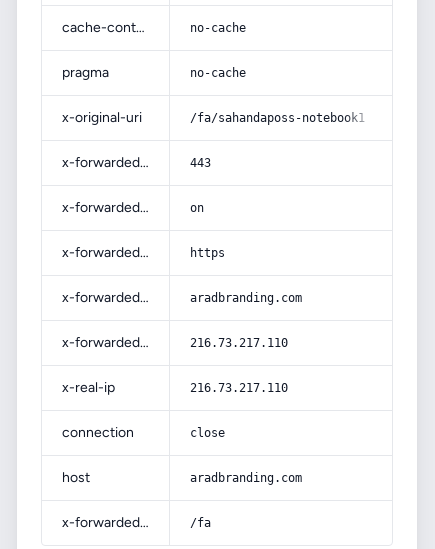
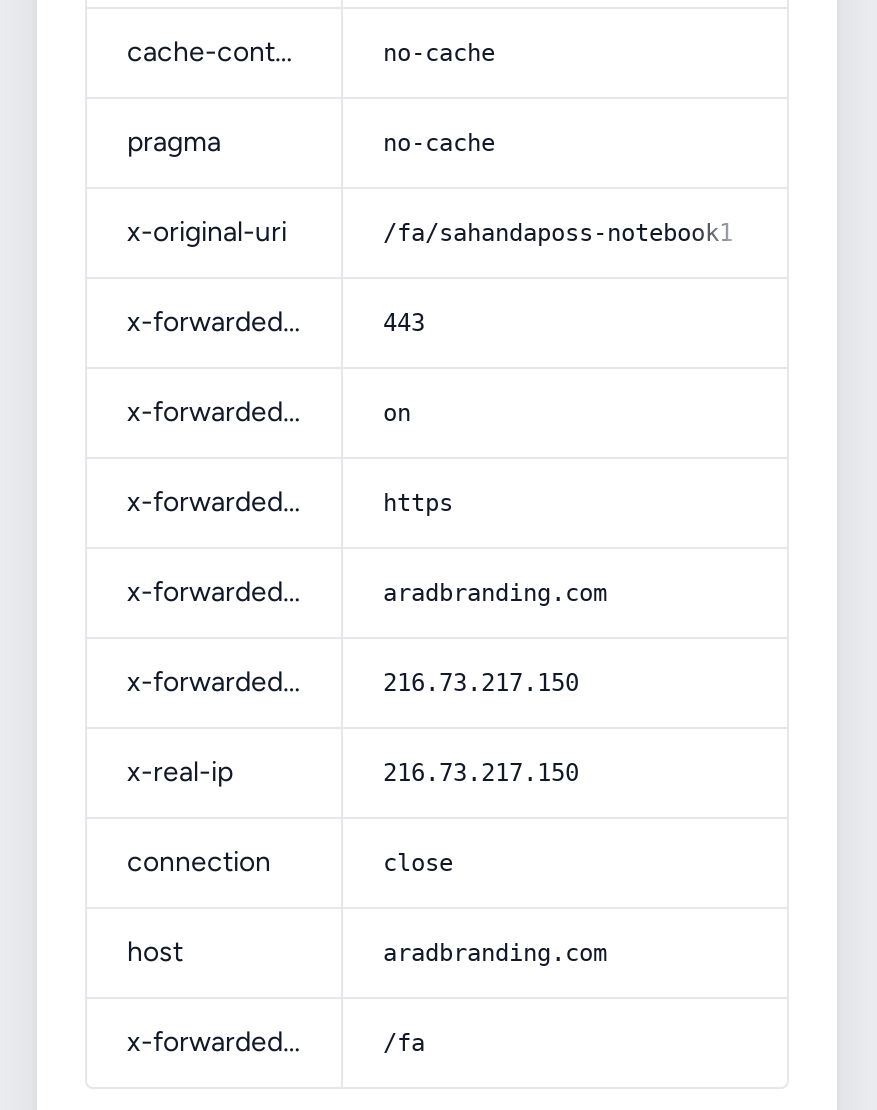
- 216.73.217.110
+ 216.73.217.150

- 216.73.217.110
+ 216.73.217.150
